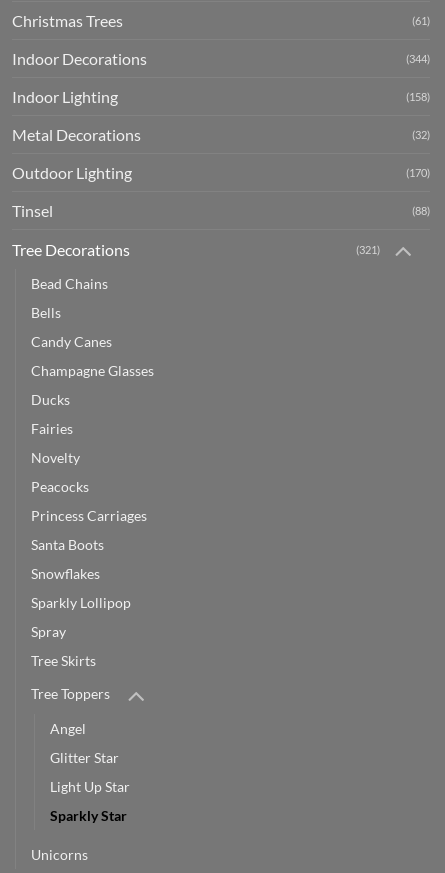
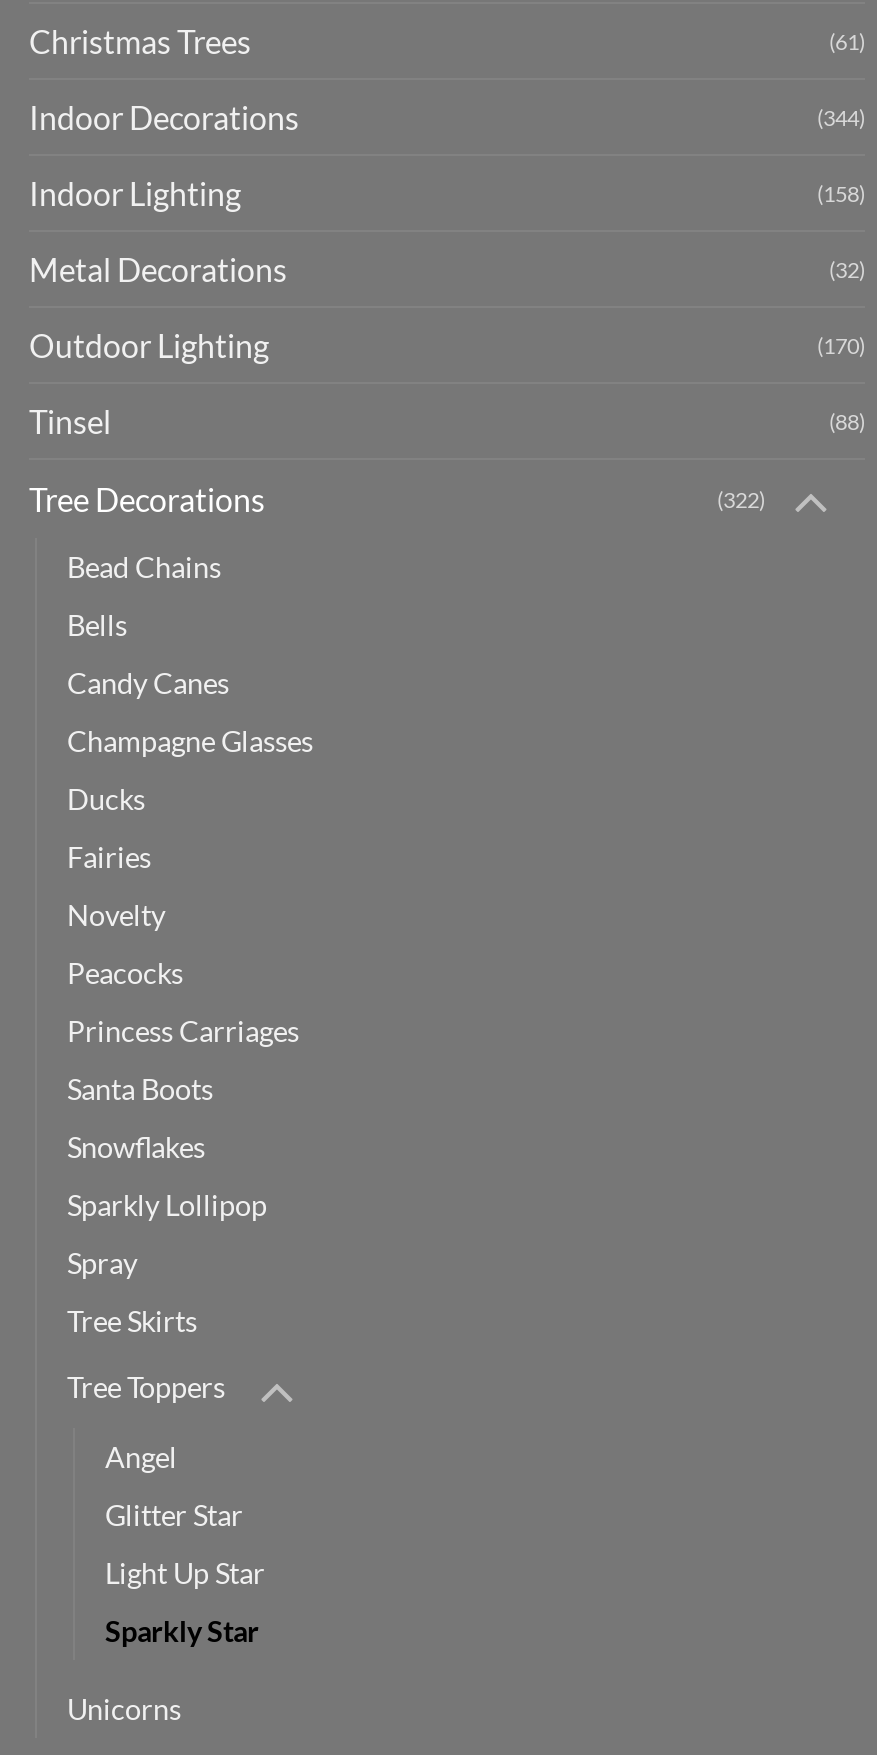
- (321)
+ (322)
